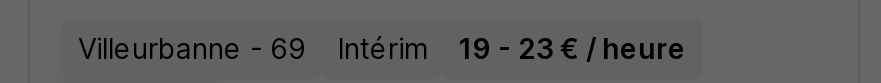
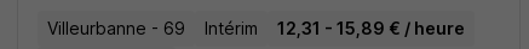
- Villeurbanne - 69 Intérim 19 - 23 € / heure
+ Villeurbanne - 69 Intérim 12,31 - 15,89 € / heure
